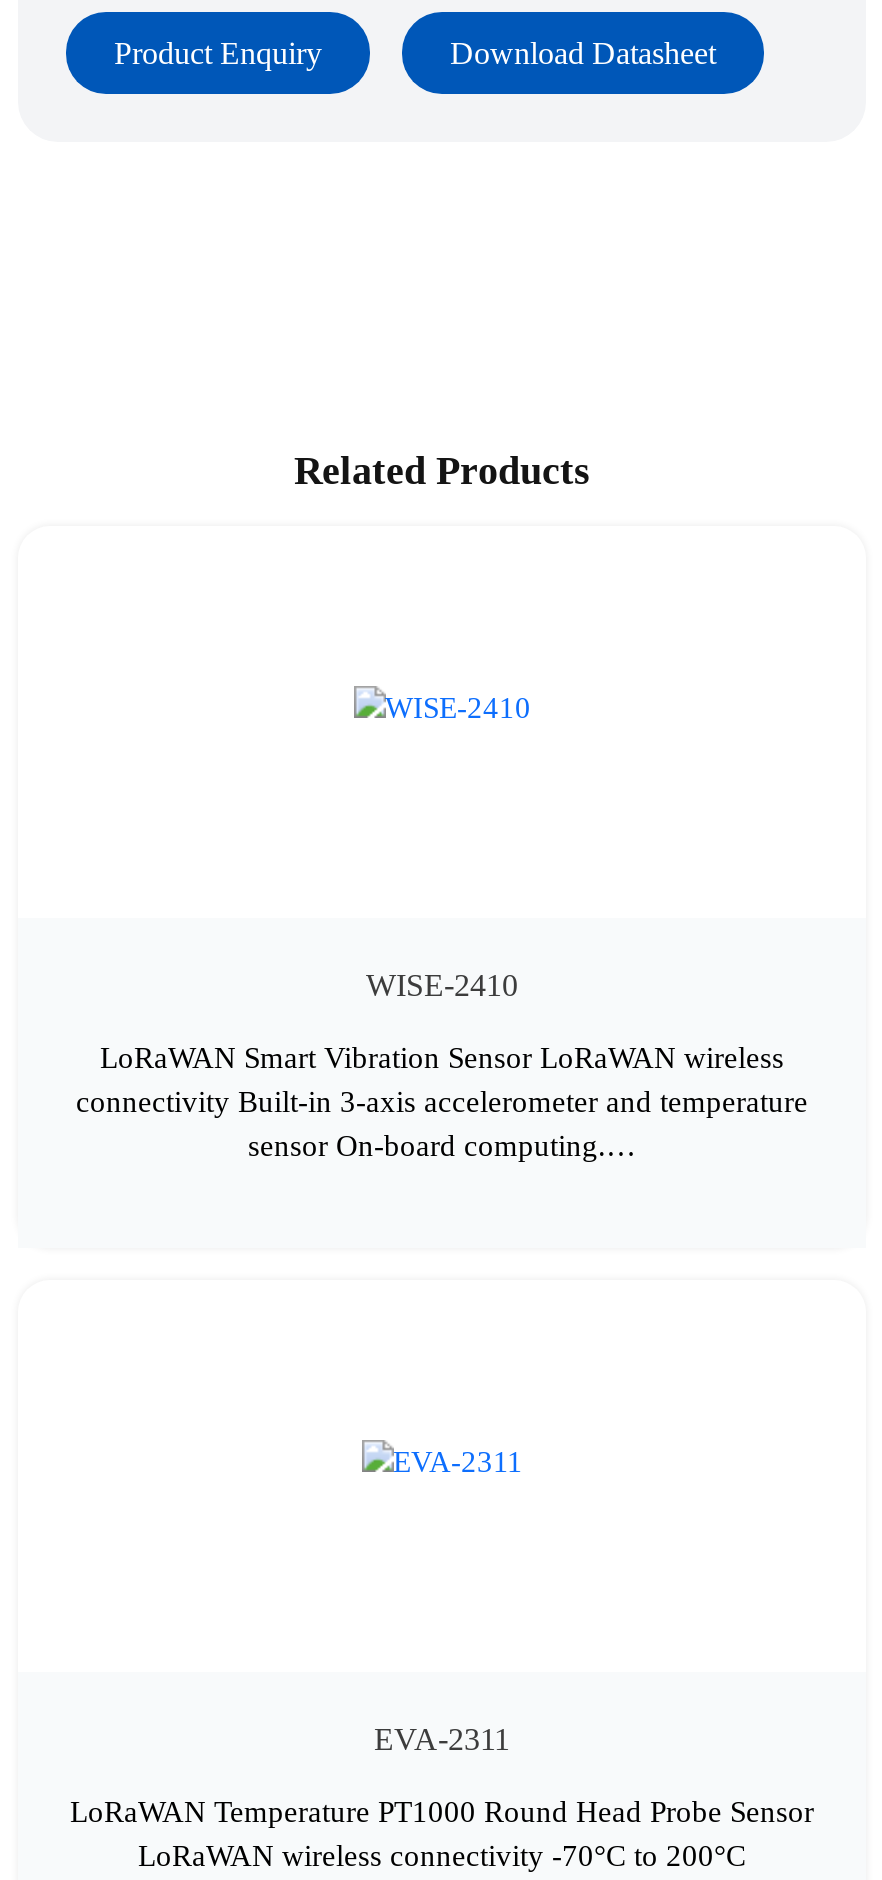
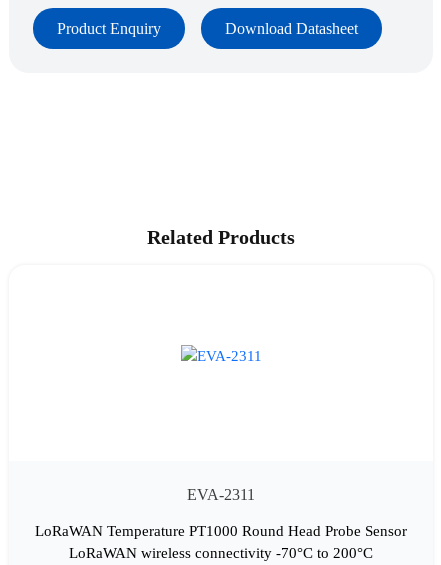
- WISE-2410
- LoRaWAN Smart Vibration Sensor LoRaWAN wireless
- connectivity Built-in 3-axis accelerometer and temperature
- sensor On-board computing.…
